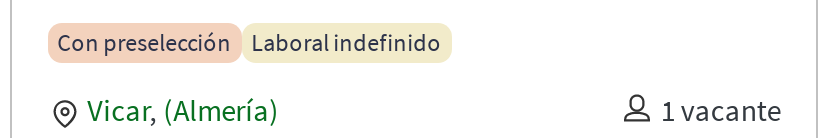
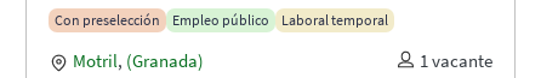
- Laboral indefinido
+ Empleo público
+ Laboral temporal

- Vicar, (Almería)
+ Motril, (Granada)
